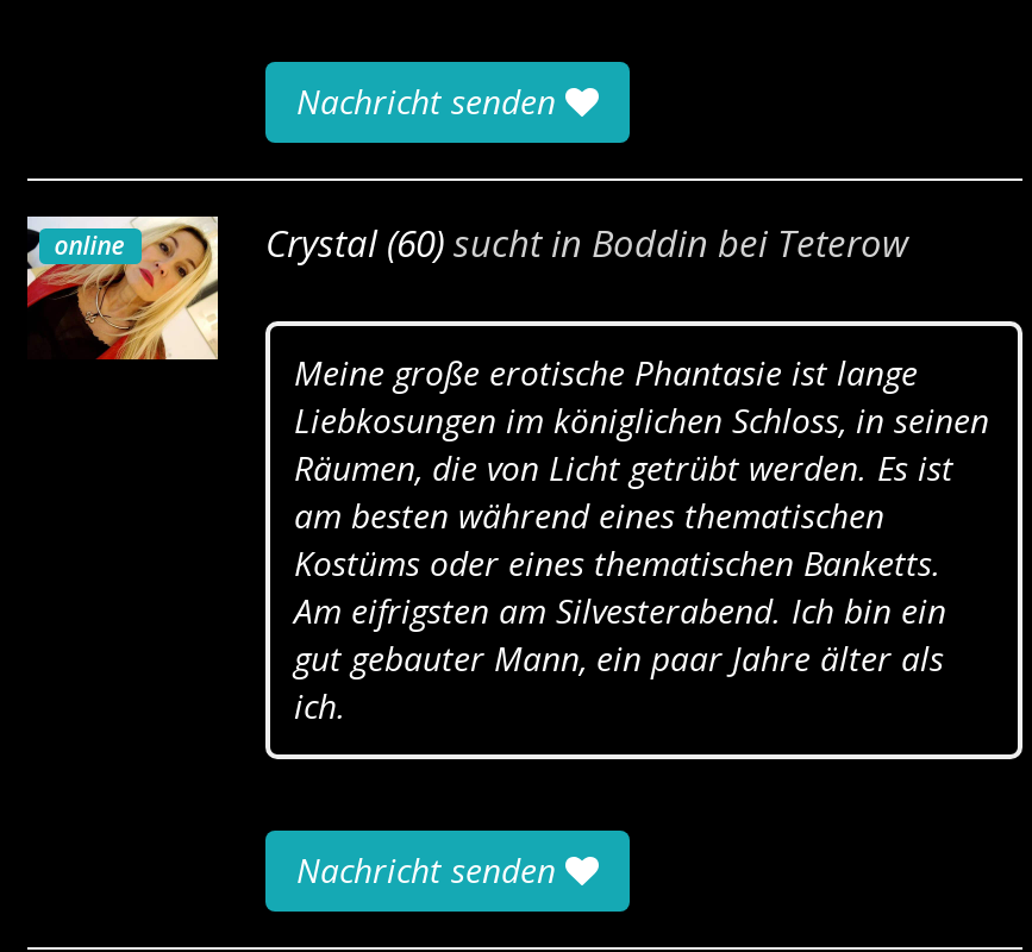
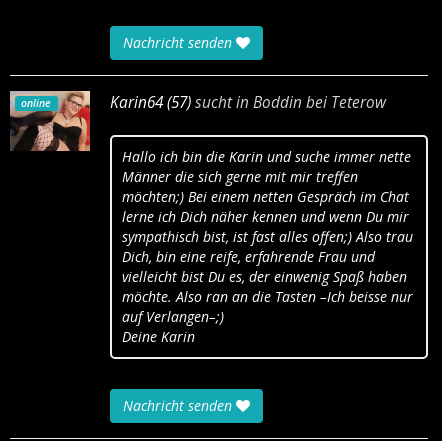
- [image]
- Crystal (60) sucht in Boddin bei Teterow
+ [image]
+ Karin64 (57) sucht in Boddin bei Teterow

- Meine große erotische Phantasie ist lange
- Liebkosungen im königlichen Schloss, in seinen
- Räumen, die von Licht getrübt werden. Es ist
- am besten während eines thematischen
- Kostüms oder eines thematischen Banketts.
- Am eifrigsten am Silvesterabend. Ich bin ein
- gut gebauter Mann, ein paar Jahre älter als
- ich.
+ Hallo ich bin die Karin und suche immer nette
+ Männer die sich gerne mit mir treffen
+ möchten;) Bei einem netten Gespräch im Chat
+ lerne ich Dich näher kennen und wenn Du mir
+ sympathisch bist, ist fast alles offen;) Also trau
+ Dich, bin eine reife, erfahrende Frau und
+ vielleicht bist Du es, der einwenig Spaß haben
+ möchte. Also ran an die Tasten –Ich beisse nur
+ auf Verlangen–;)
+ Deine Karin
